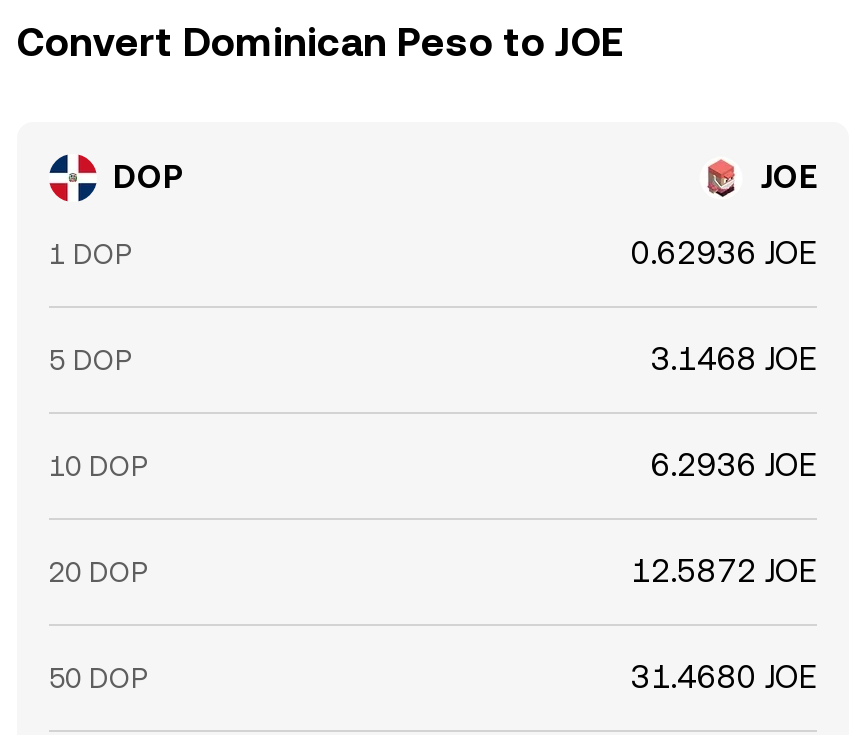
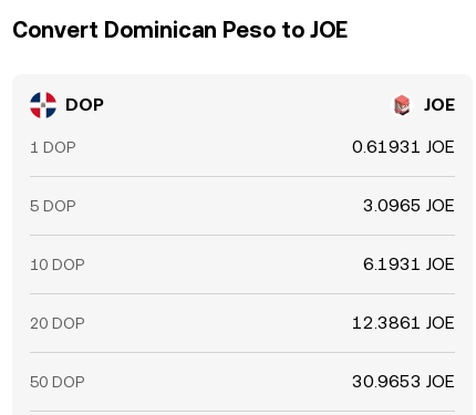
- 0.62936 JOE
+ 0.61931 JOE

- 3.1468 JOE
+ 3.0965 JOE

- 6.2936 JOE
+ 6.1931 JOE

- 12.5872 JOE
+ 12.3861 JOE

- 31.4680 JOE
+ 30.9653 JOE
